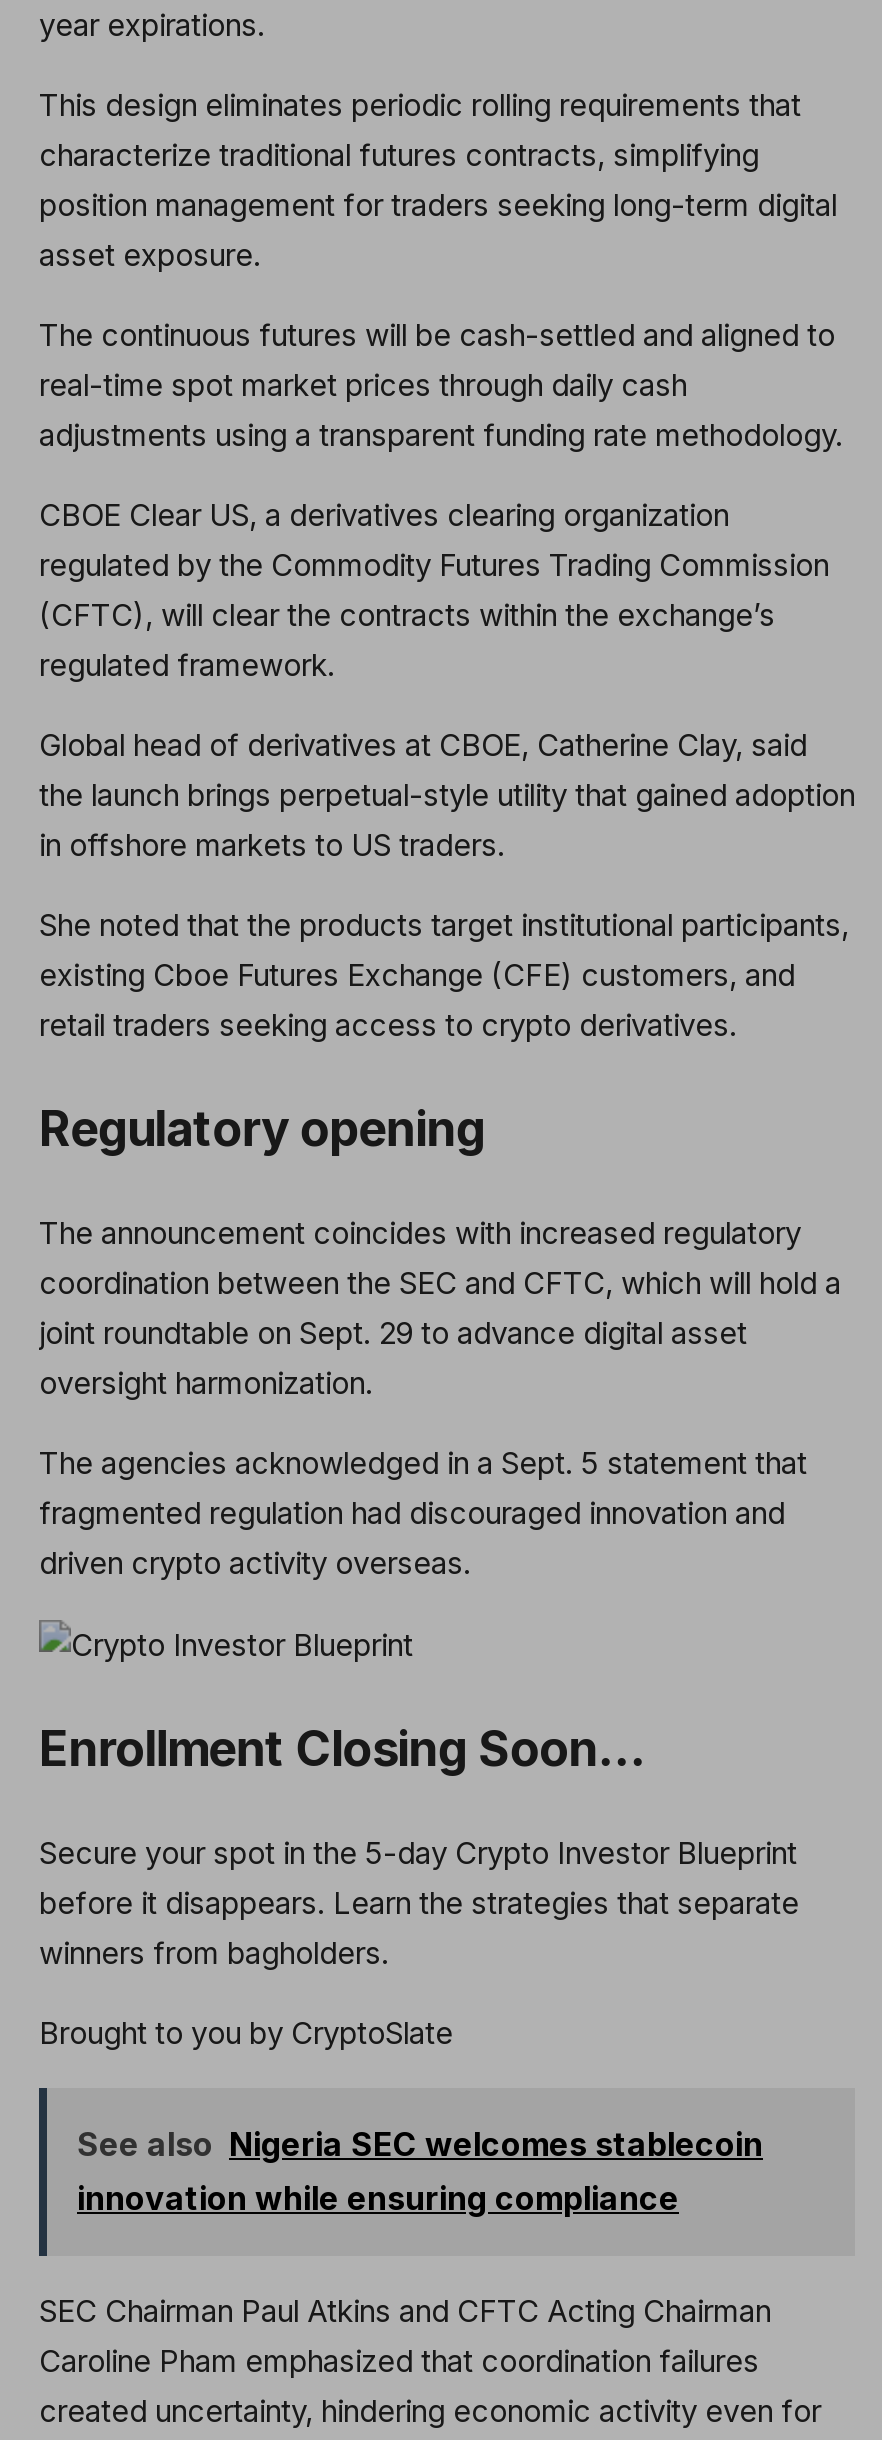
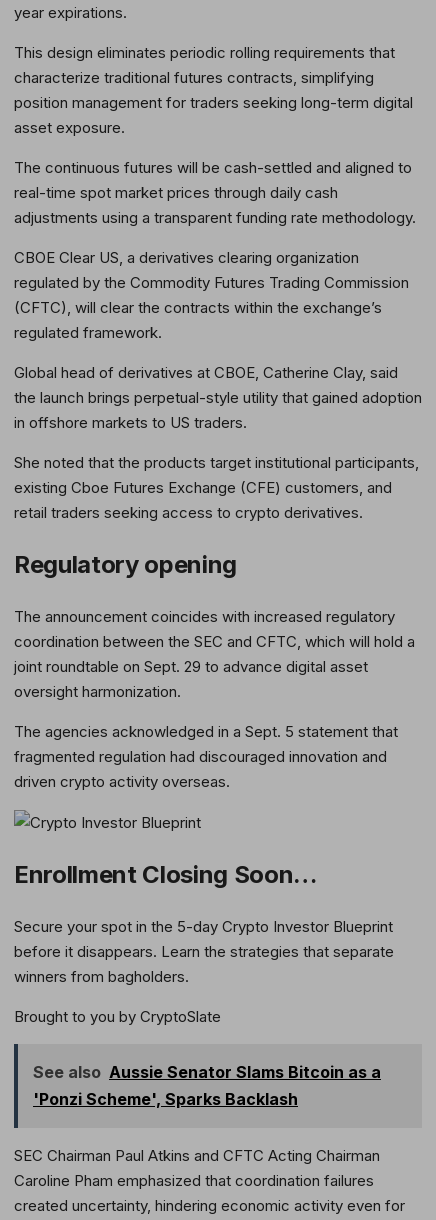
- See also Nigeria SEC welcomes stablecoin
- innovation while ensuring compliance
+ See also Aussie Senator Slams Bitcoin as a
+ 'Ponzi Scheme', Sparks Backlash
